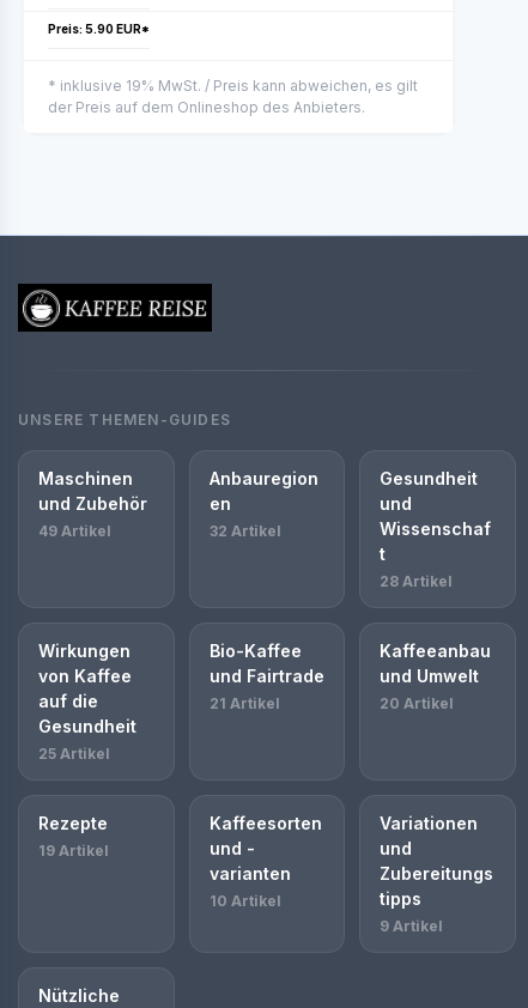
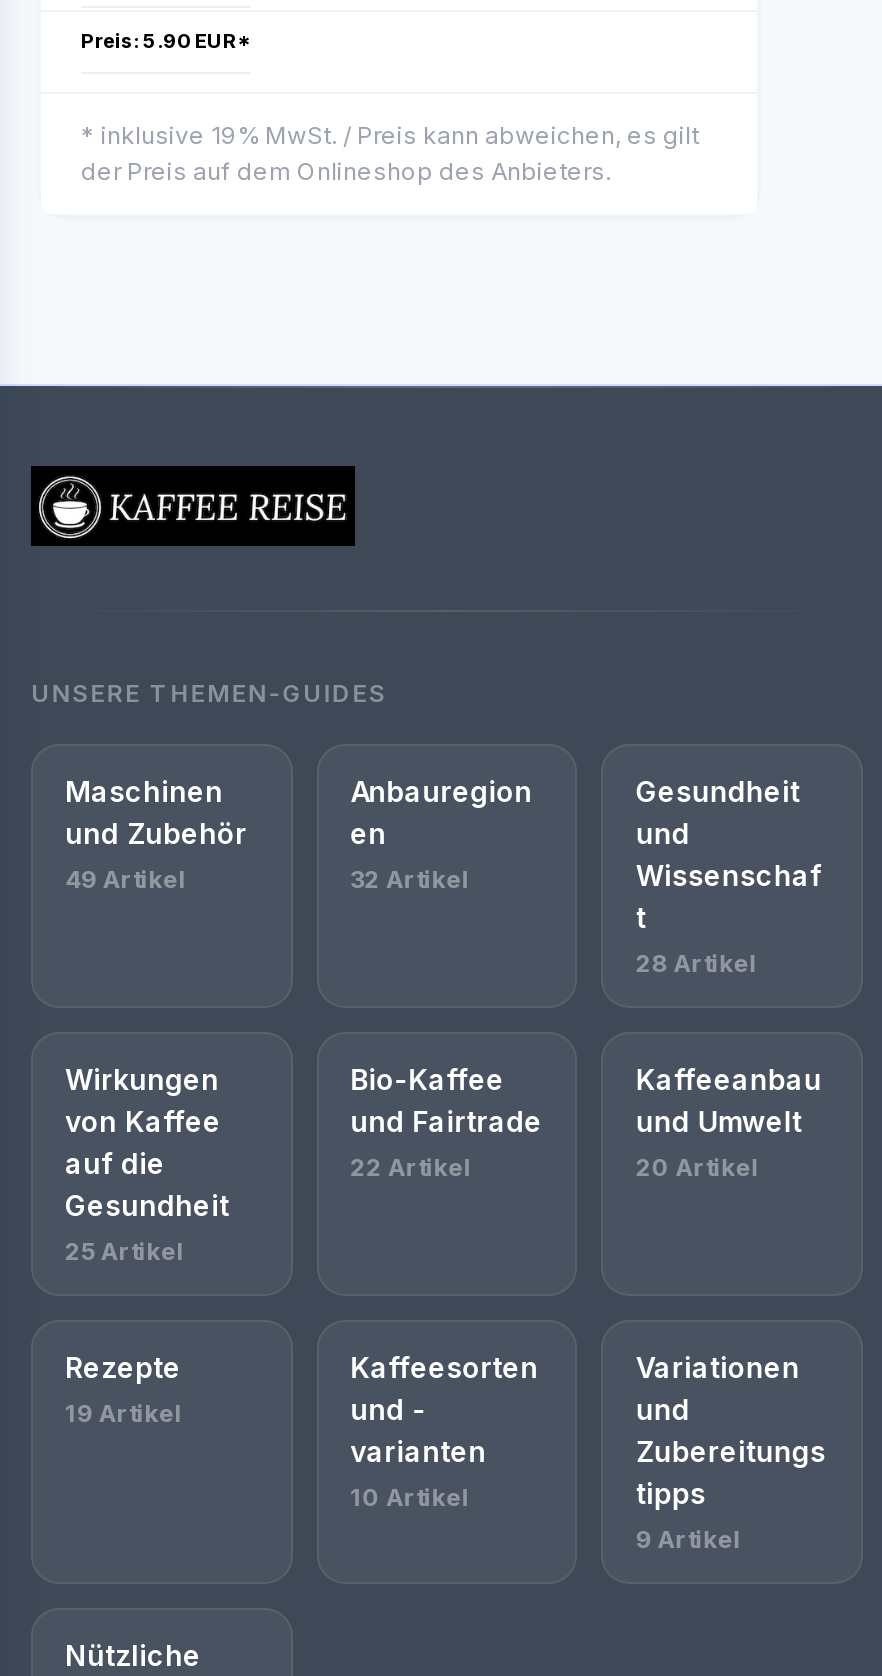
- 21 Artikel
+ 22 Artikel
